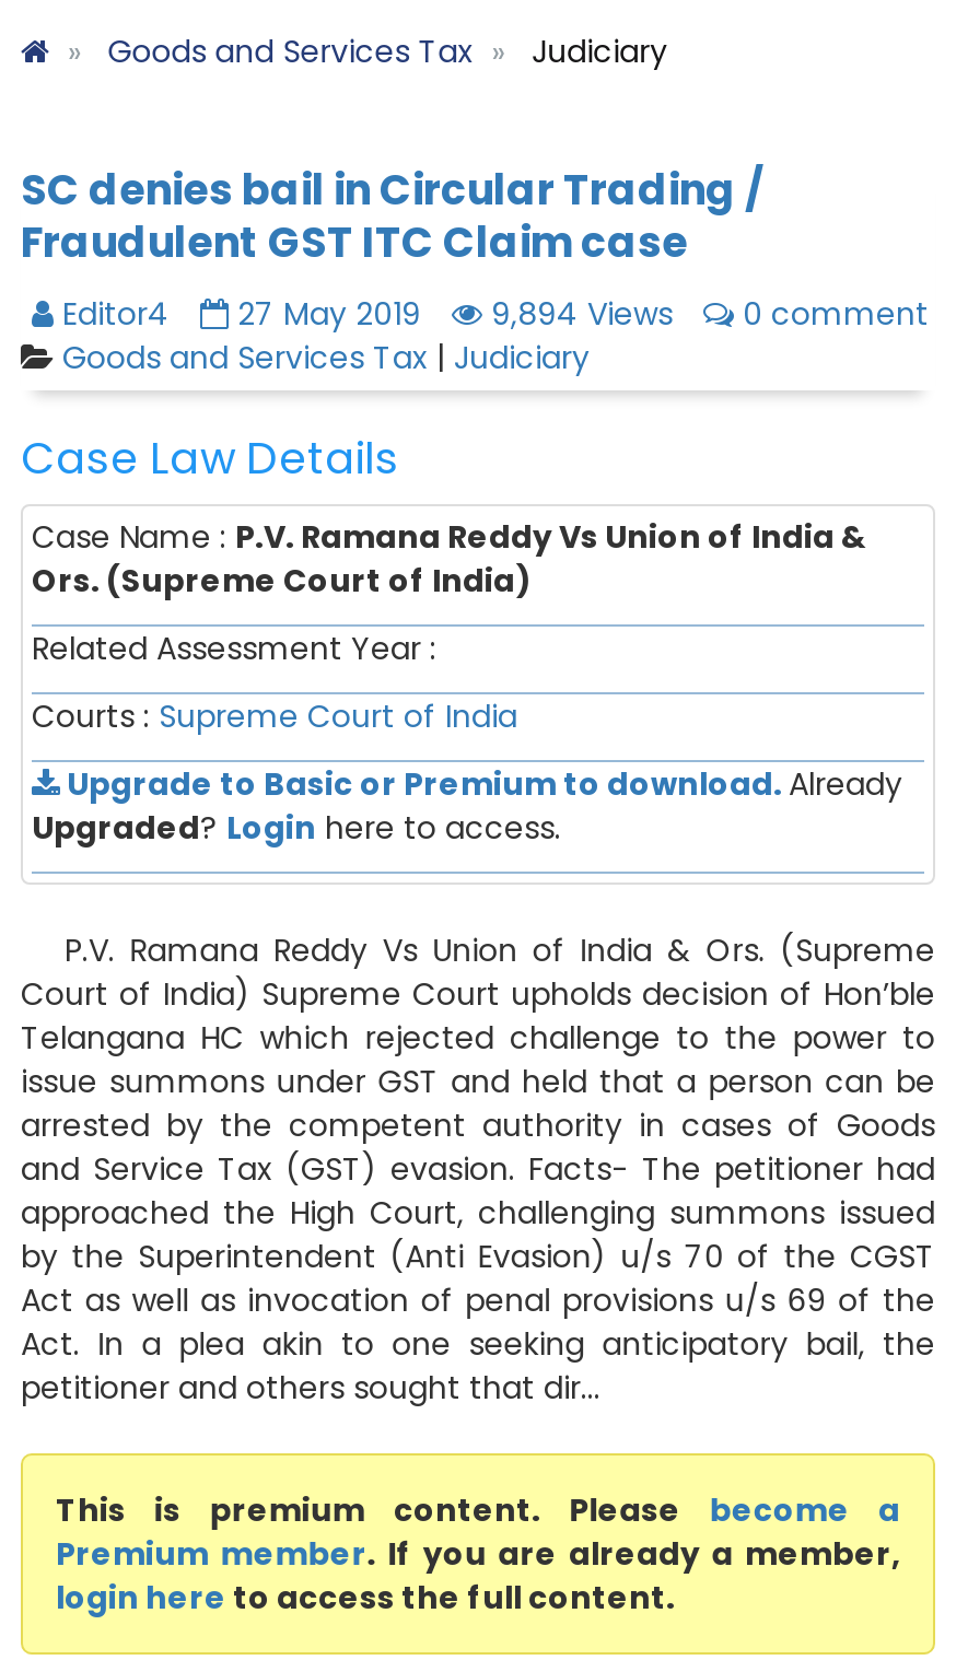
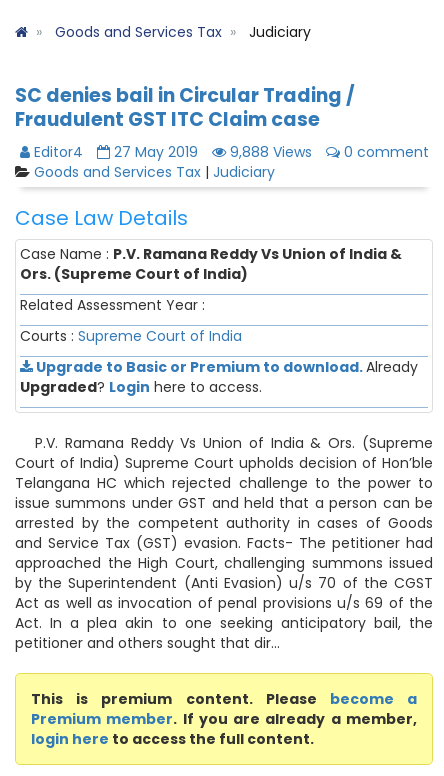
- Editor4 27 May 2019 9,894 Views 0 comment
+ Editor4 27 May 2019 9,888 Views 0 comment
